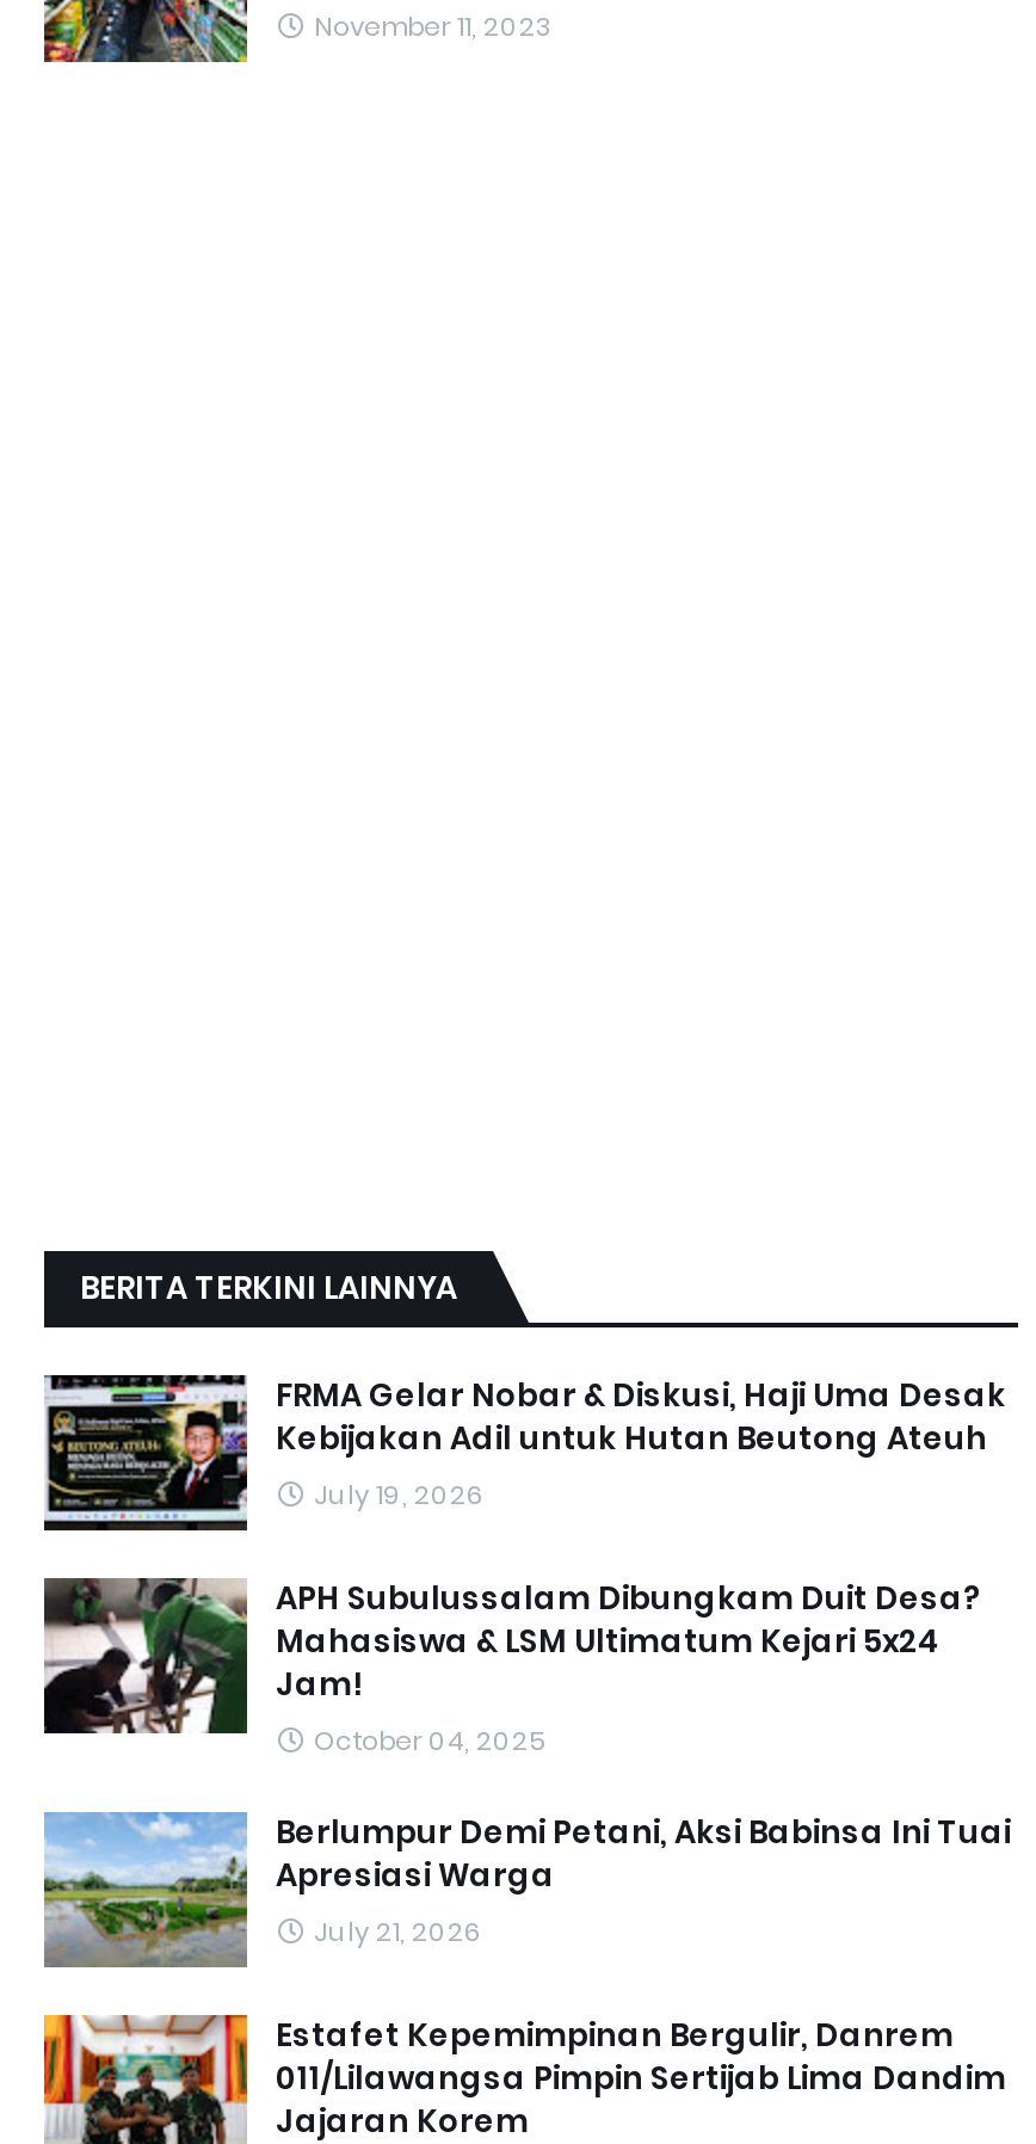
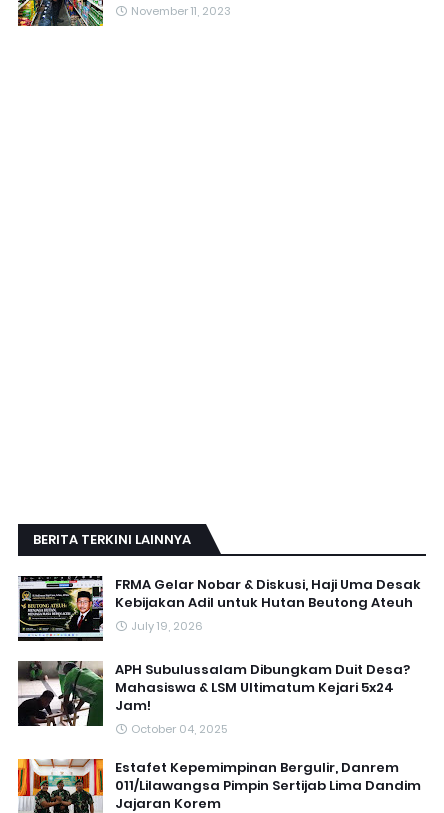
- [image]
- Berlumpur Demi Petani, Aksi Babinsa Ini Tuai
- Apresiasi Warga
- July 21, 2026
